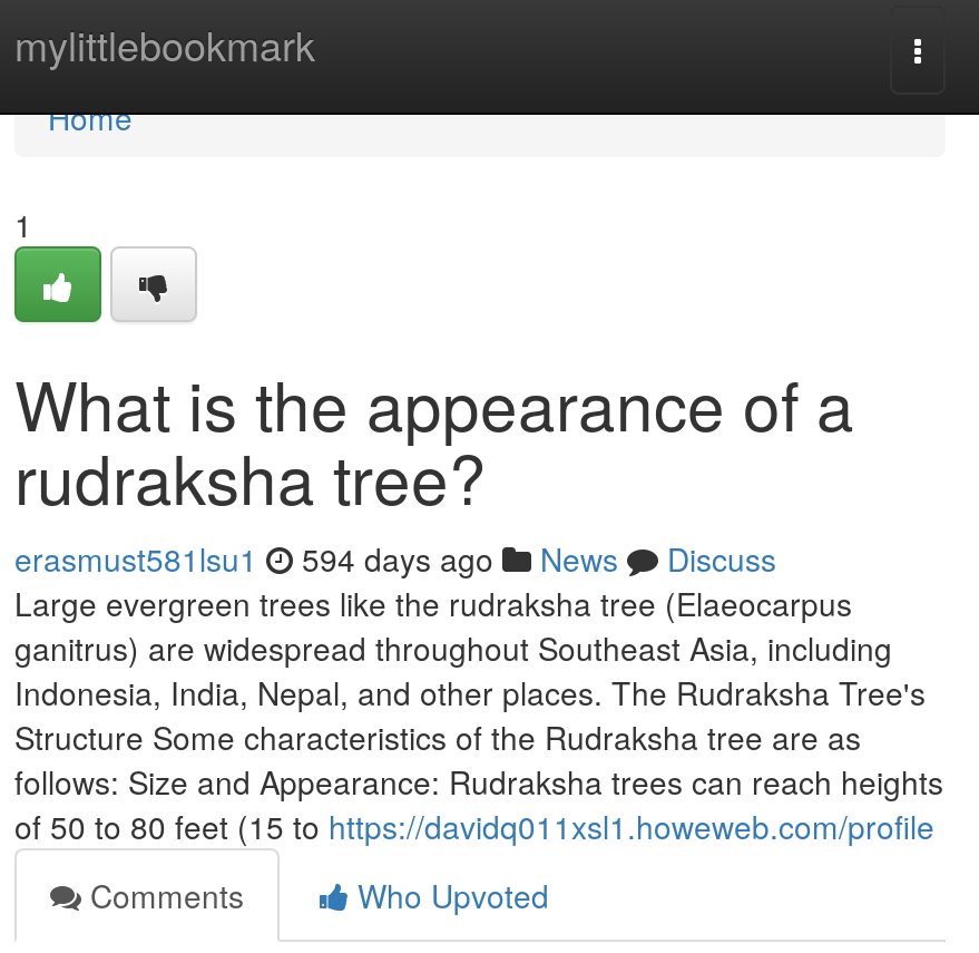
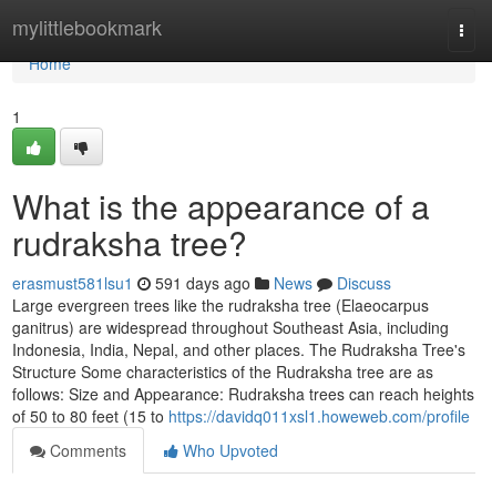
- erasmust581lsu1 594 days ago News Discuss
+ erasmust581lsu1 591 days ago News Discuss
